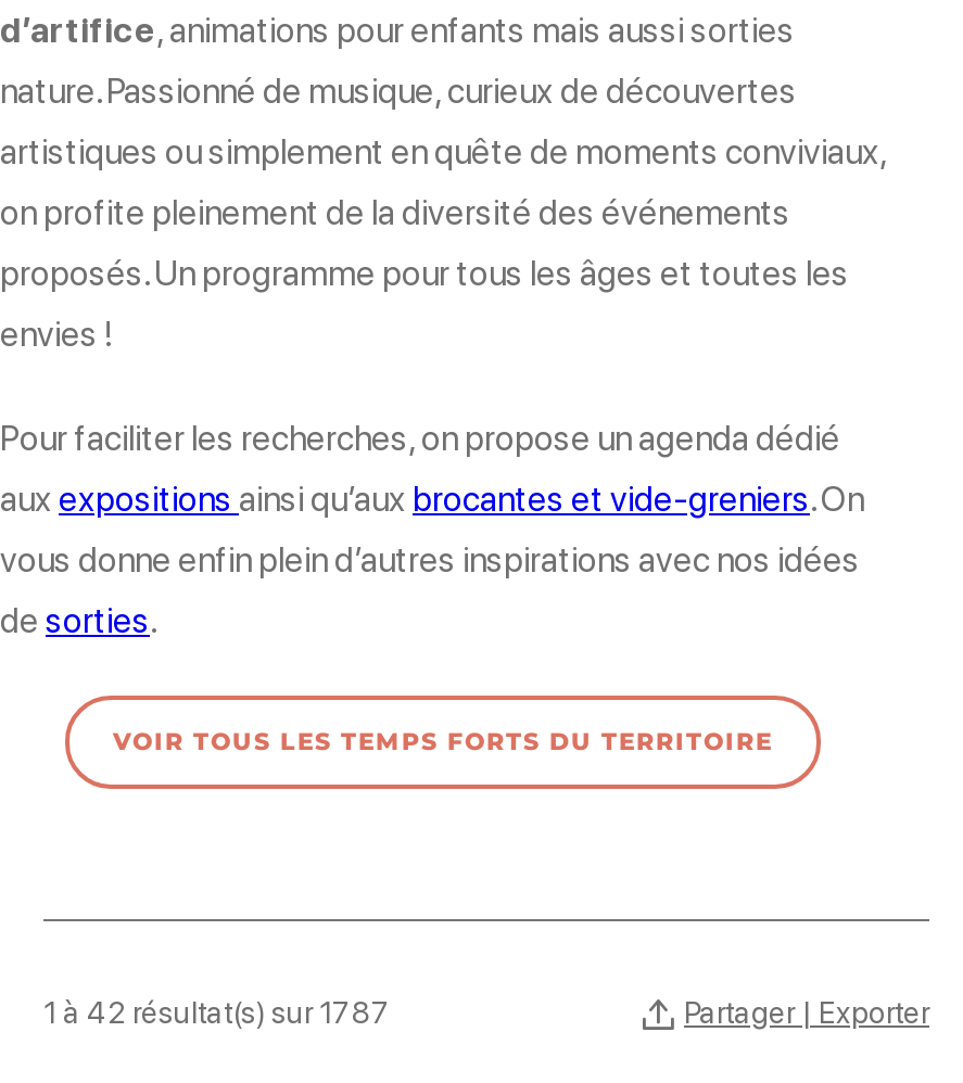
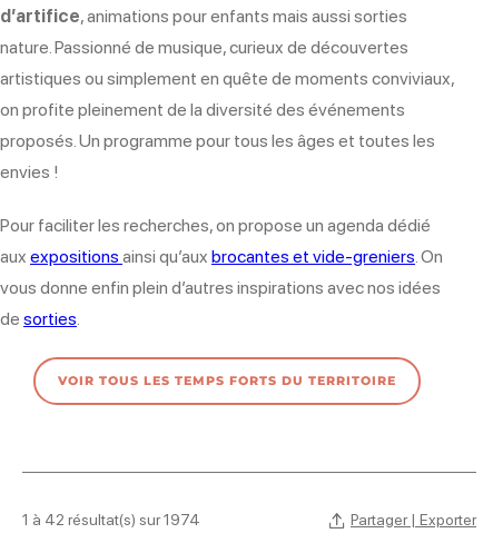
- 1 à 42 résultat(s) sur 1787
+ 1 à 42 résultat(s) sur 1974
